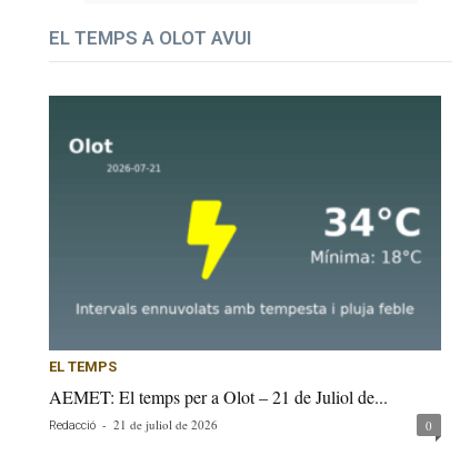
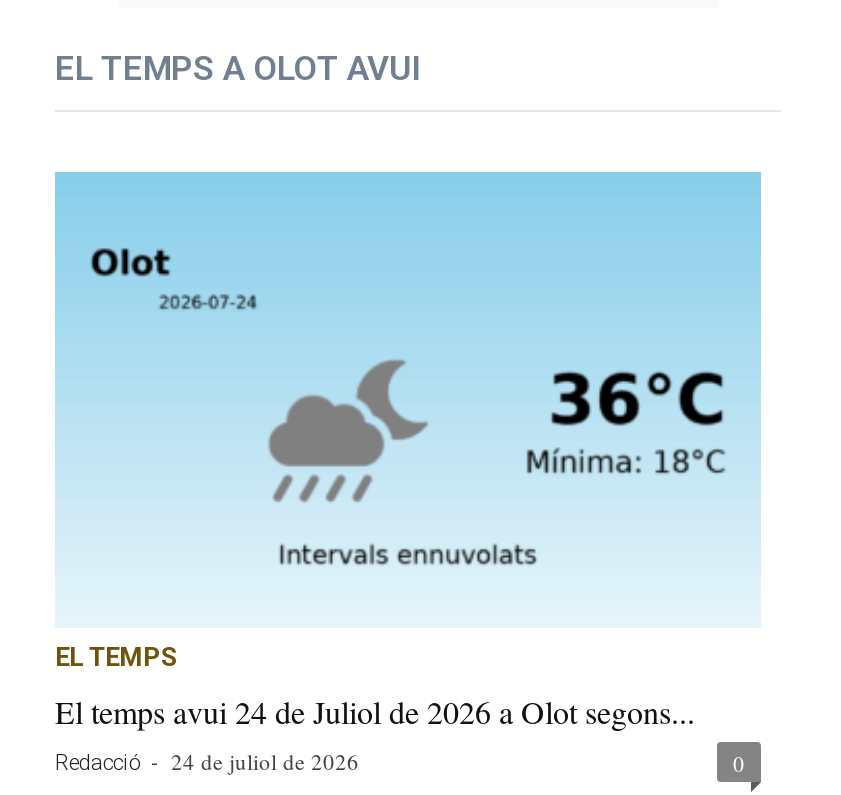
- [image]
- AEMET: El temps per a Olot – 21 de Juliol de...
- Redacció - 21 de juliol de 2026
+ [image]
+ El temps avui 24 de Juliol de 2026 a Olot segons...
+ Redacció - 24 de juliol de 2026
